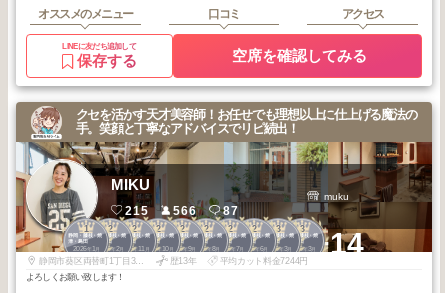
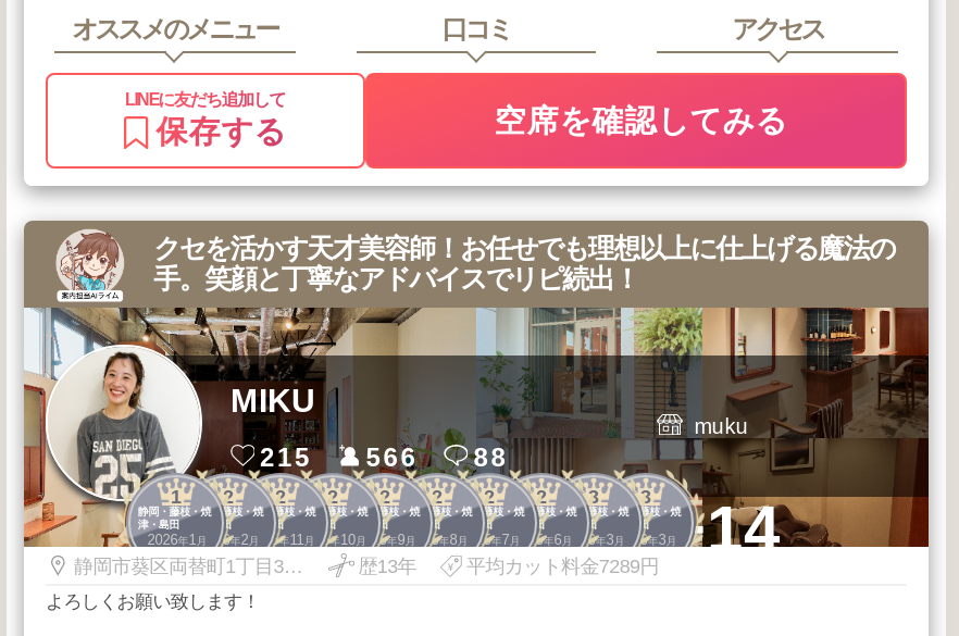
- 215 566 87
+ 215 566 88

- 平均カット料金7244円
+ 平均カット料金7289円
